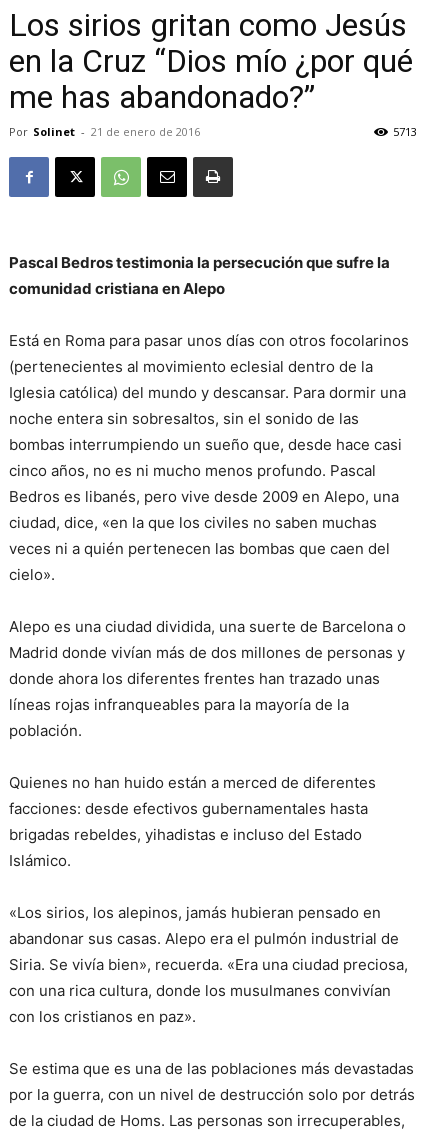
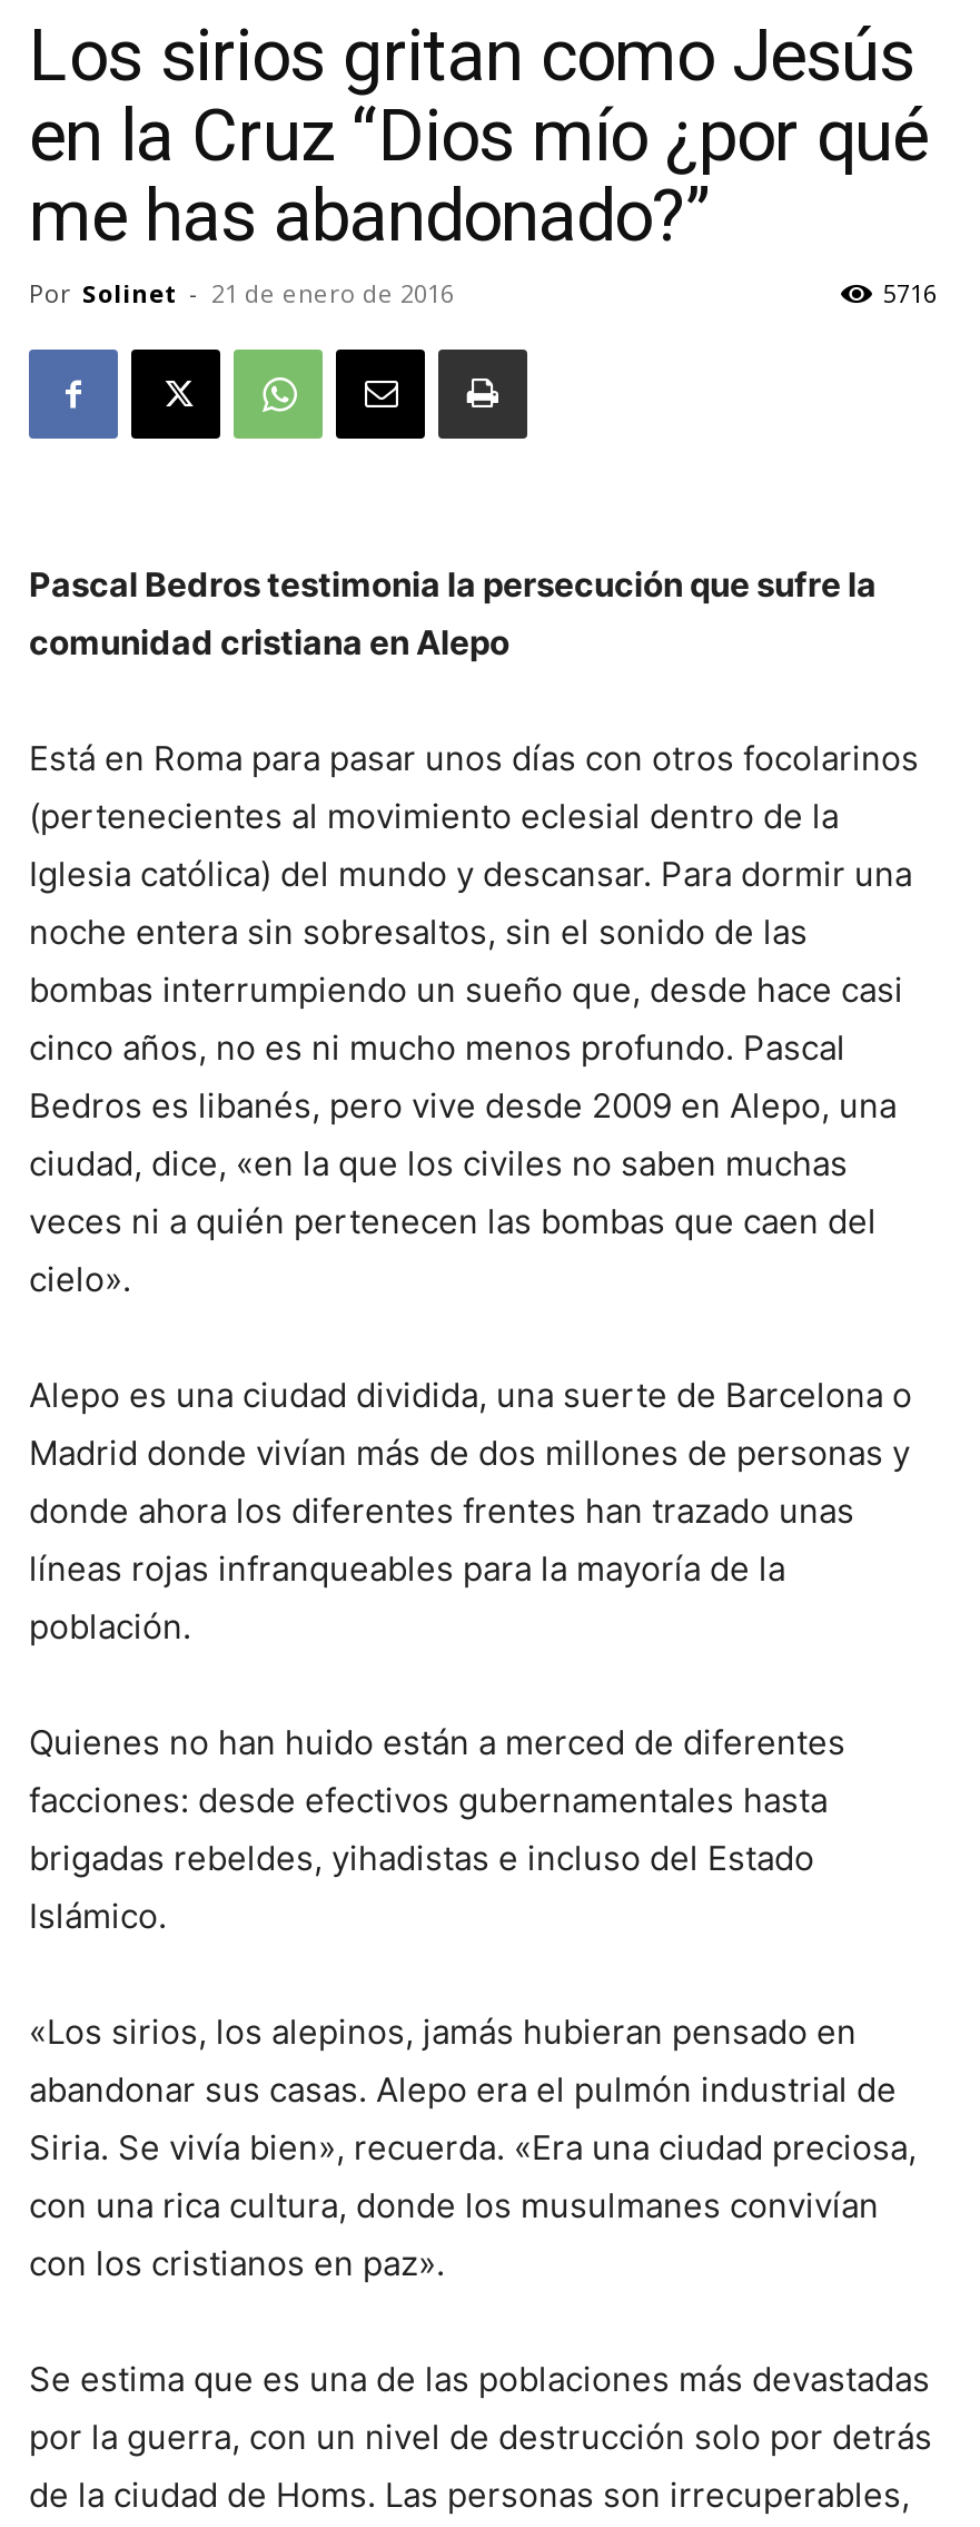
- 5713
+ 5716
